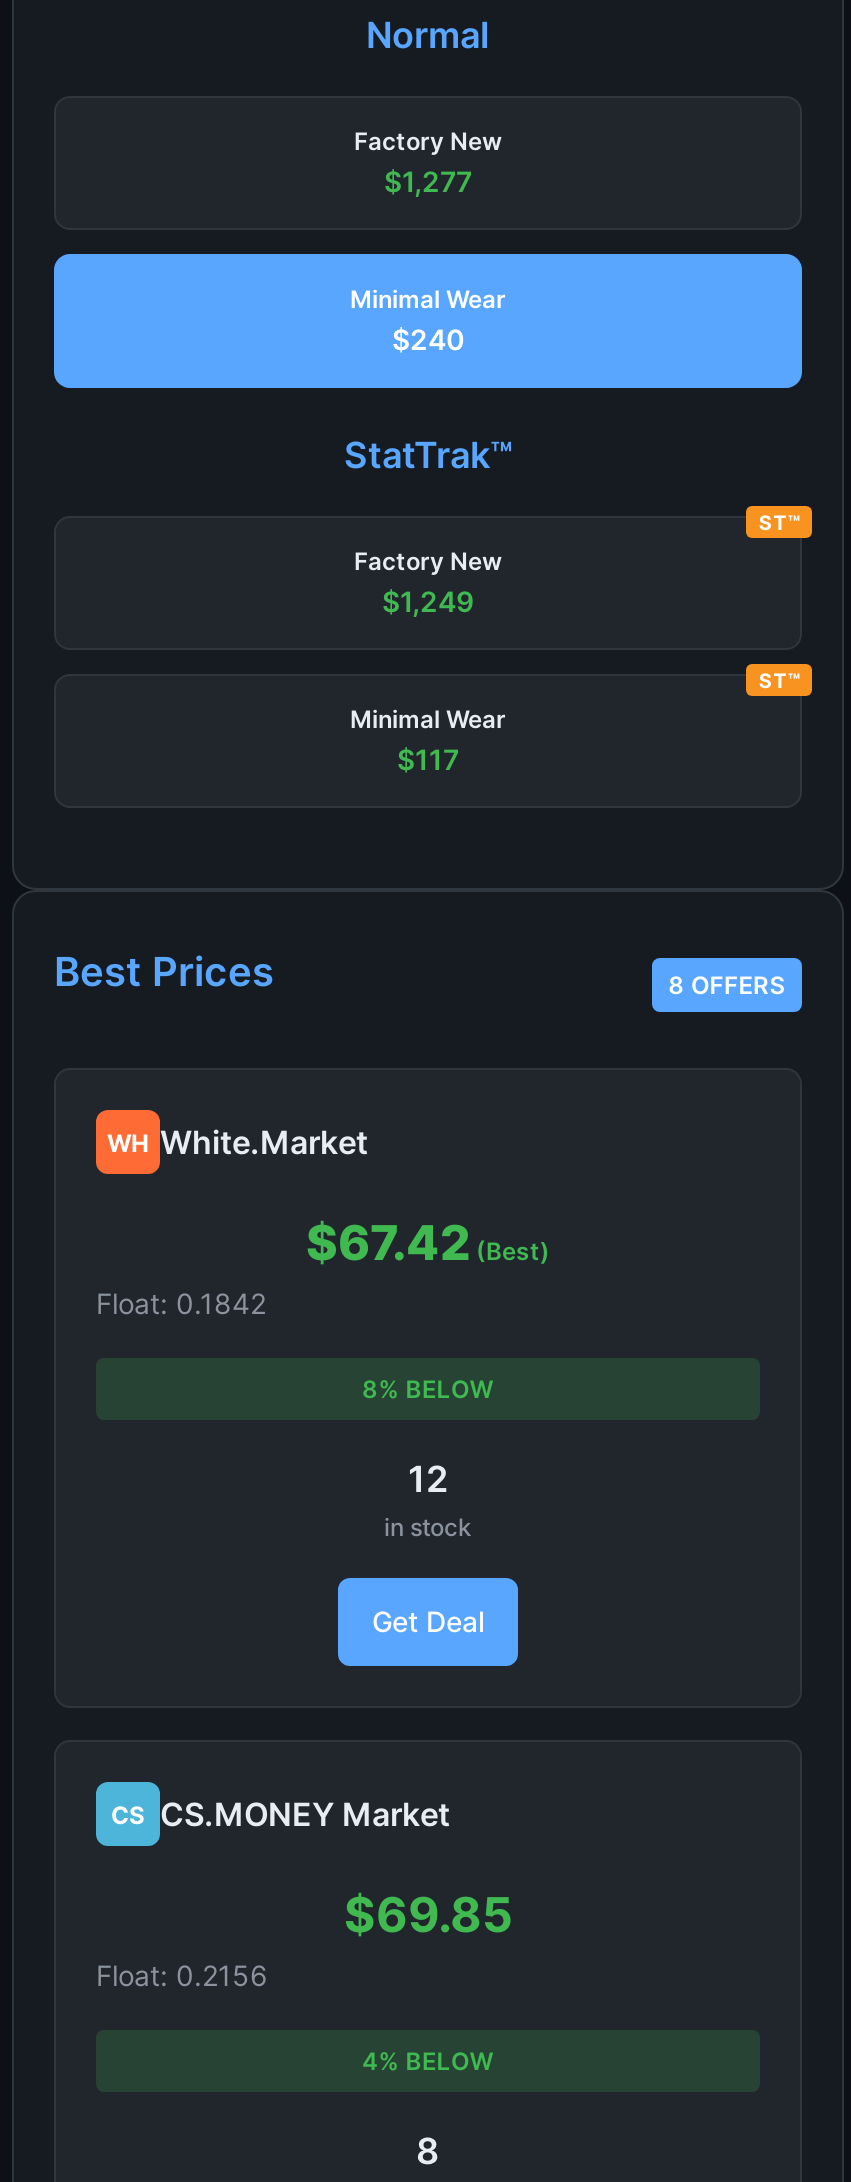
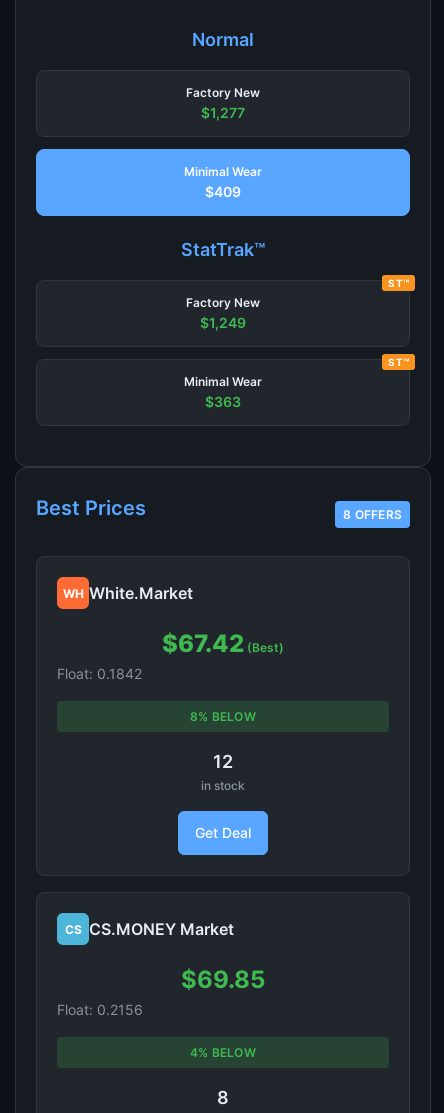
- $240
+ $409

- $117
+ $363
